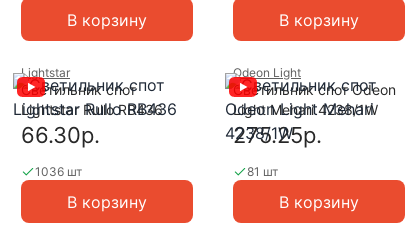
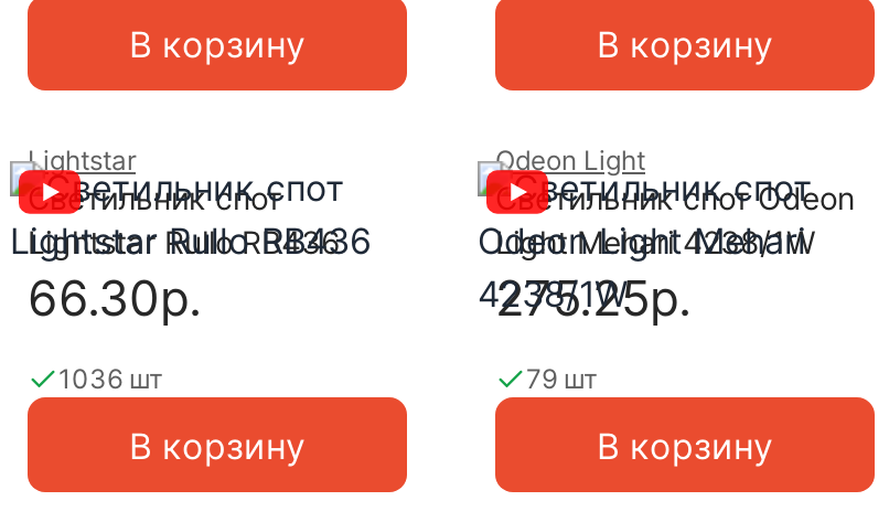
- 81 шт
+ 79 шт
